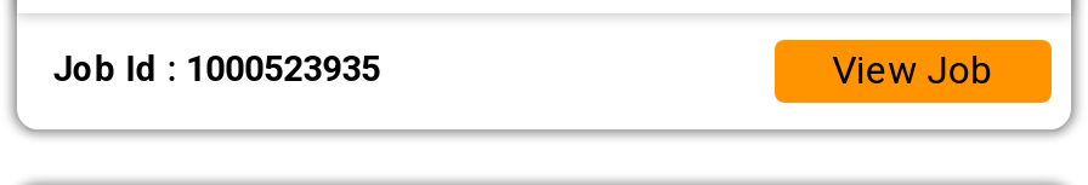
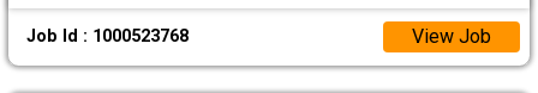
- Job Id : 1000523935
+ Job Id : 1000523768
